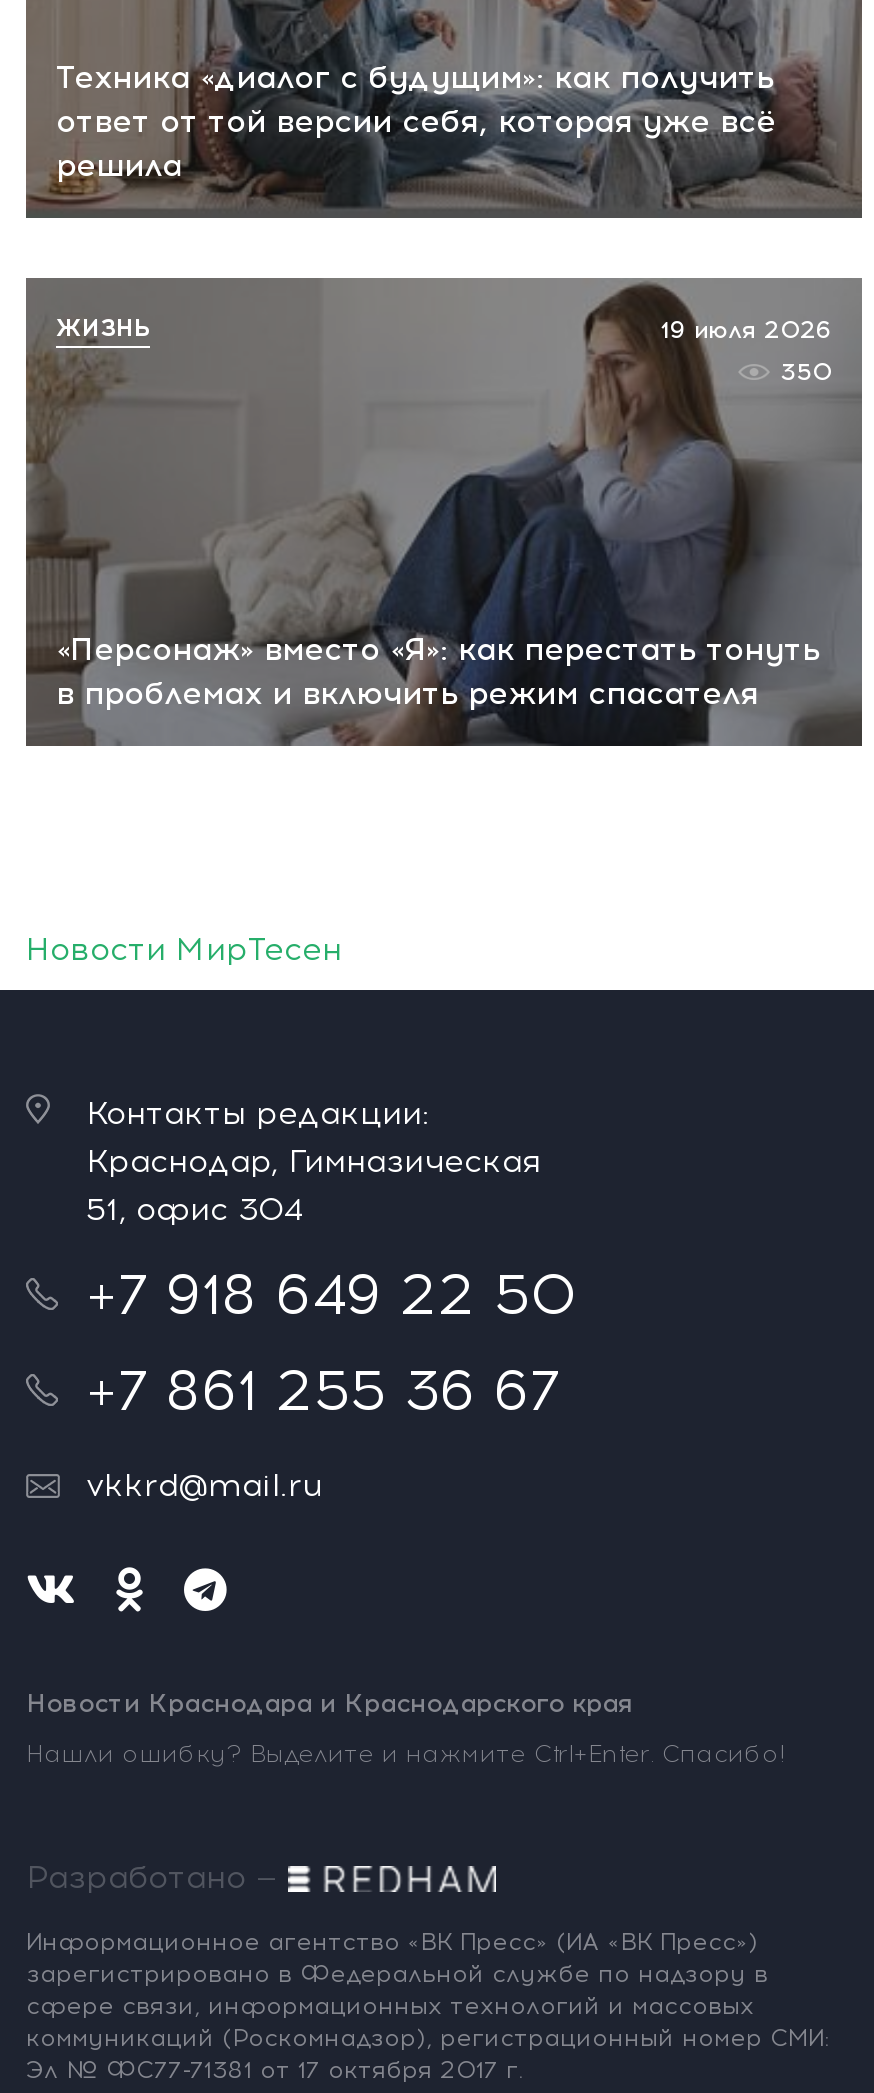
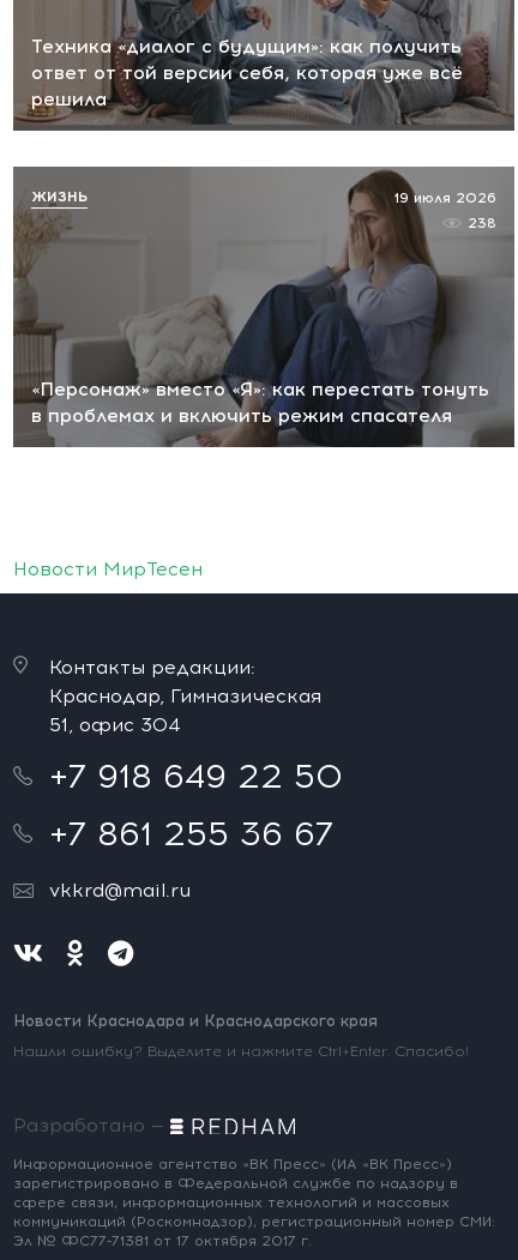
- 350
+ 238
